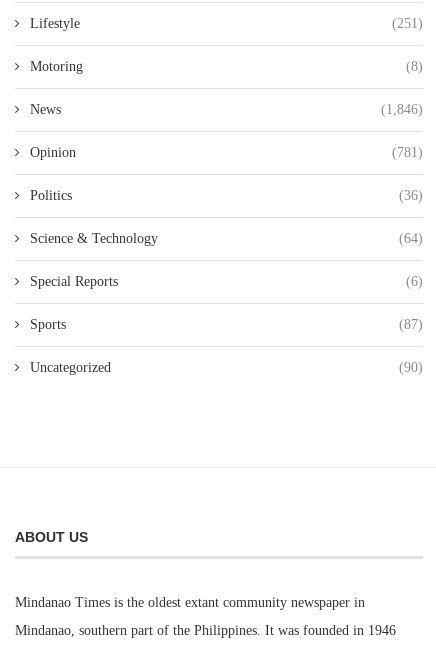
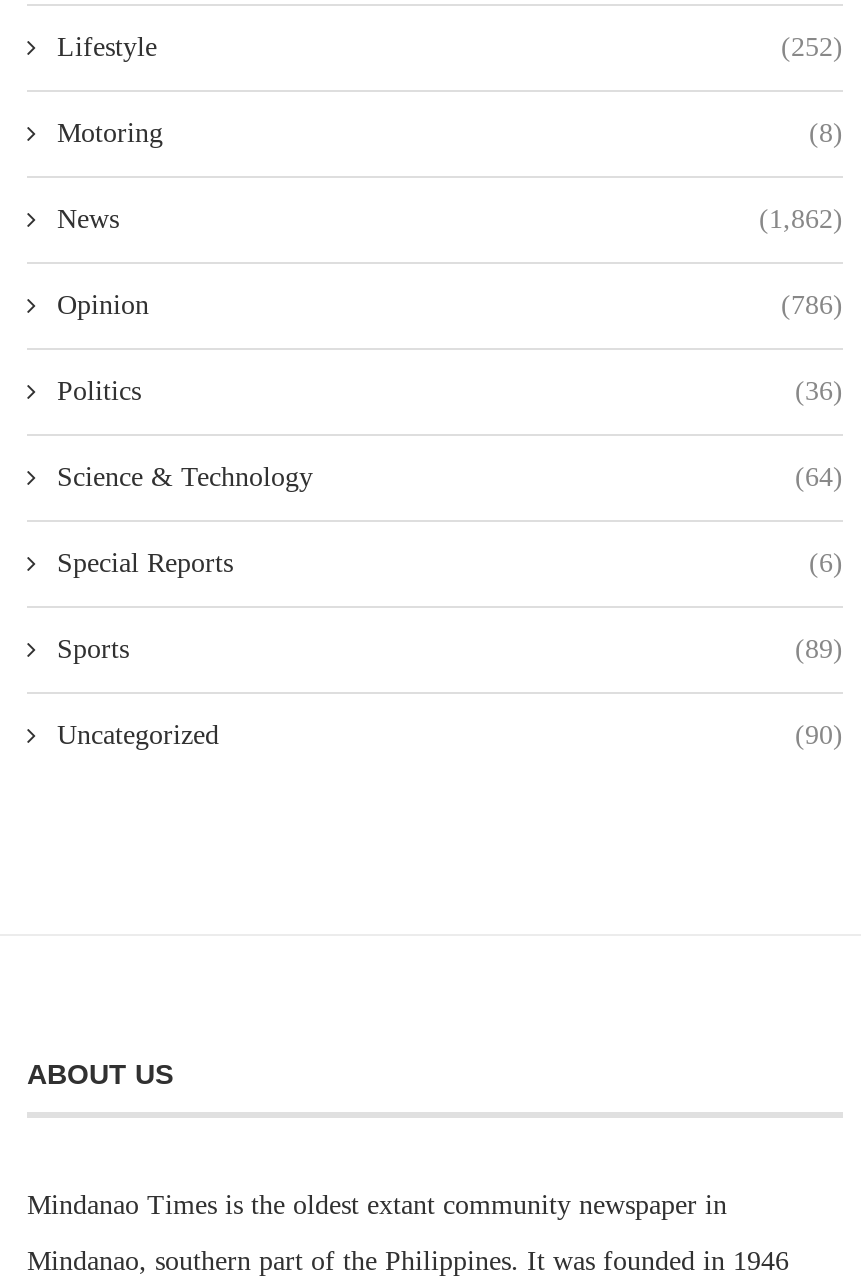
- (251)
+ (252)

- (1,846)
+ (1,862)

- (781)
+ (786)

- (87)
+ (89)
